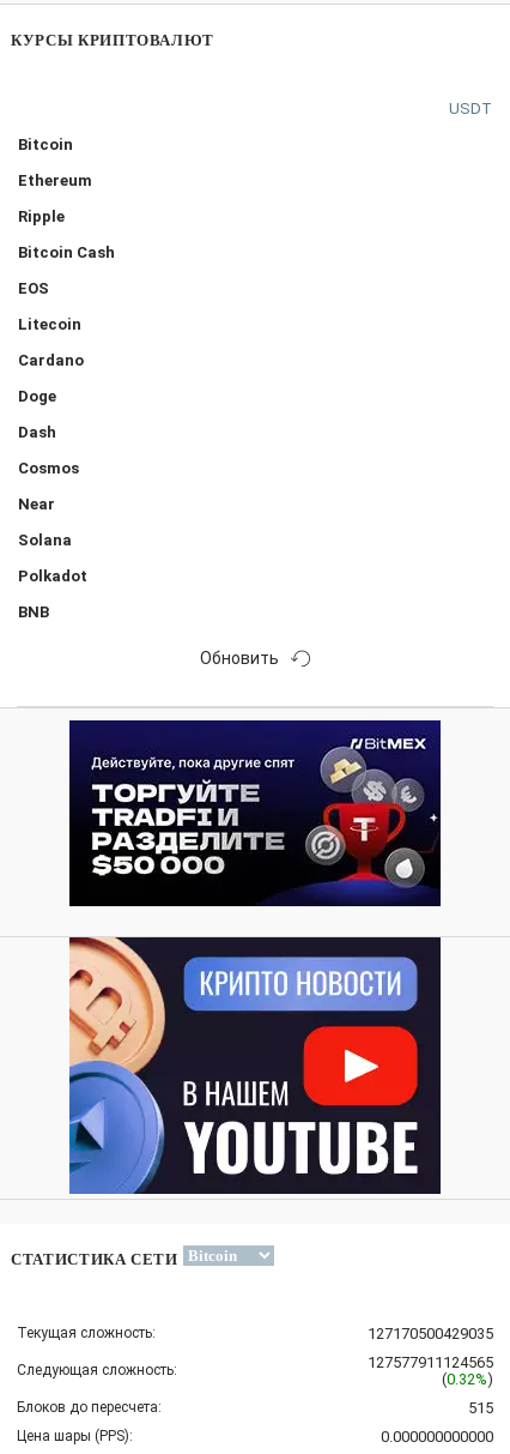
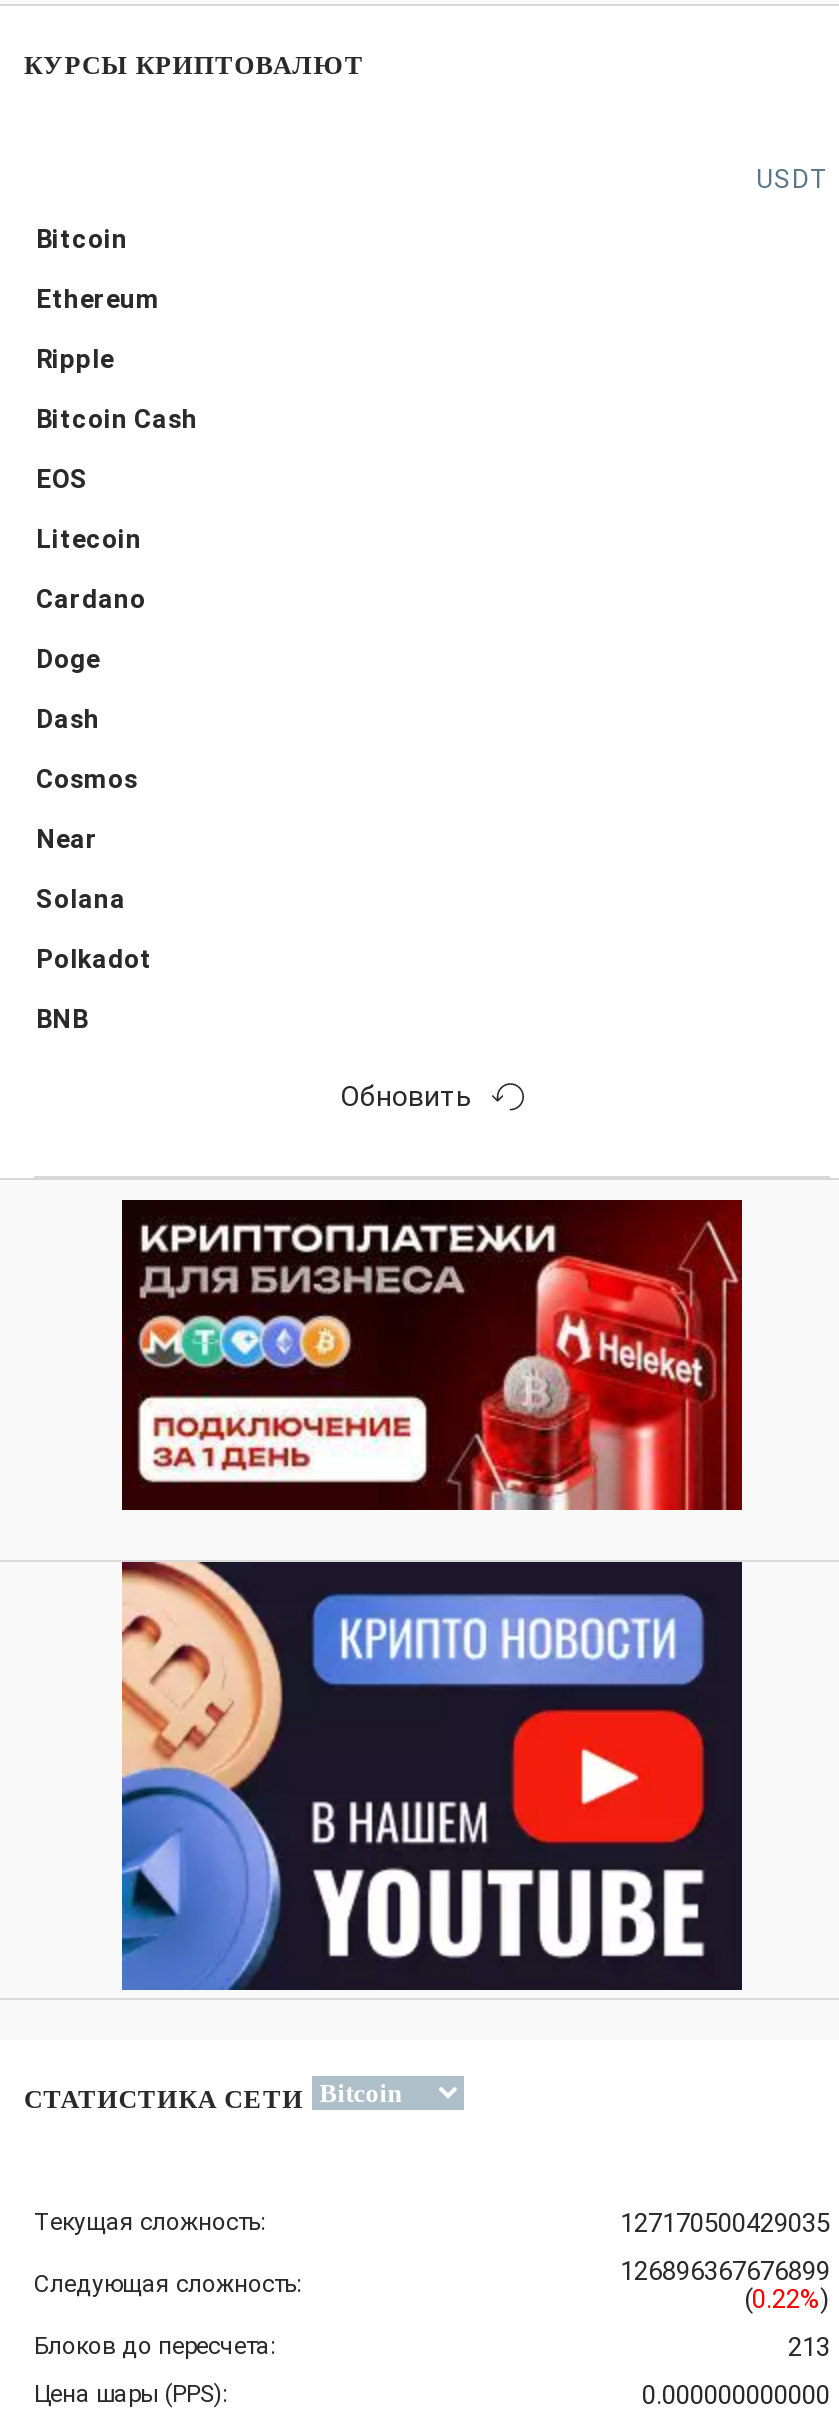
- [image]
+ [image]

- 127577911124565
+ 126896367676899

- (0.32%)
+ (0.22%)

- 515
+ 213
